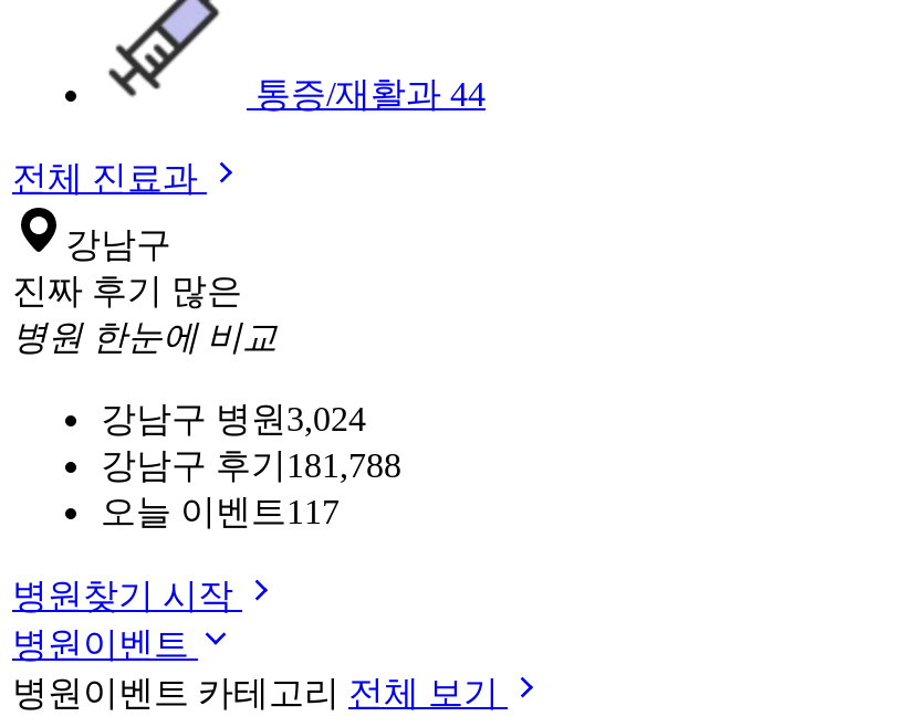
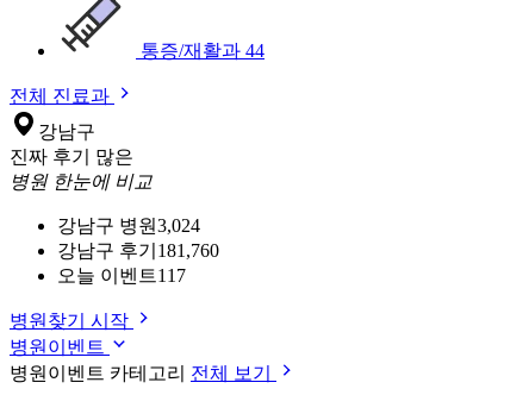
- 강남구 후기 181,788
+ 강남구 후기 181,760
